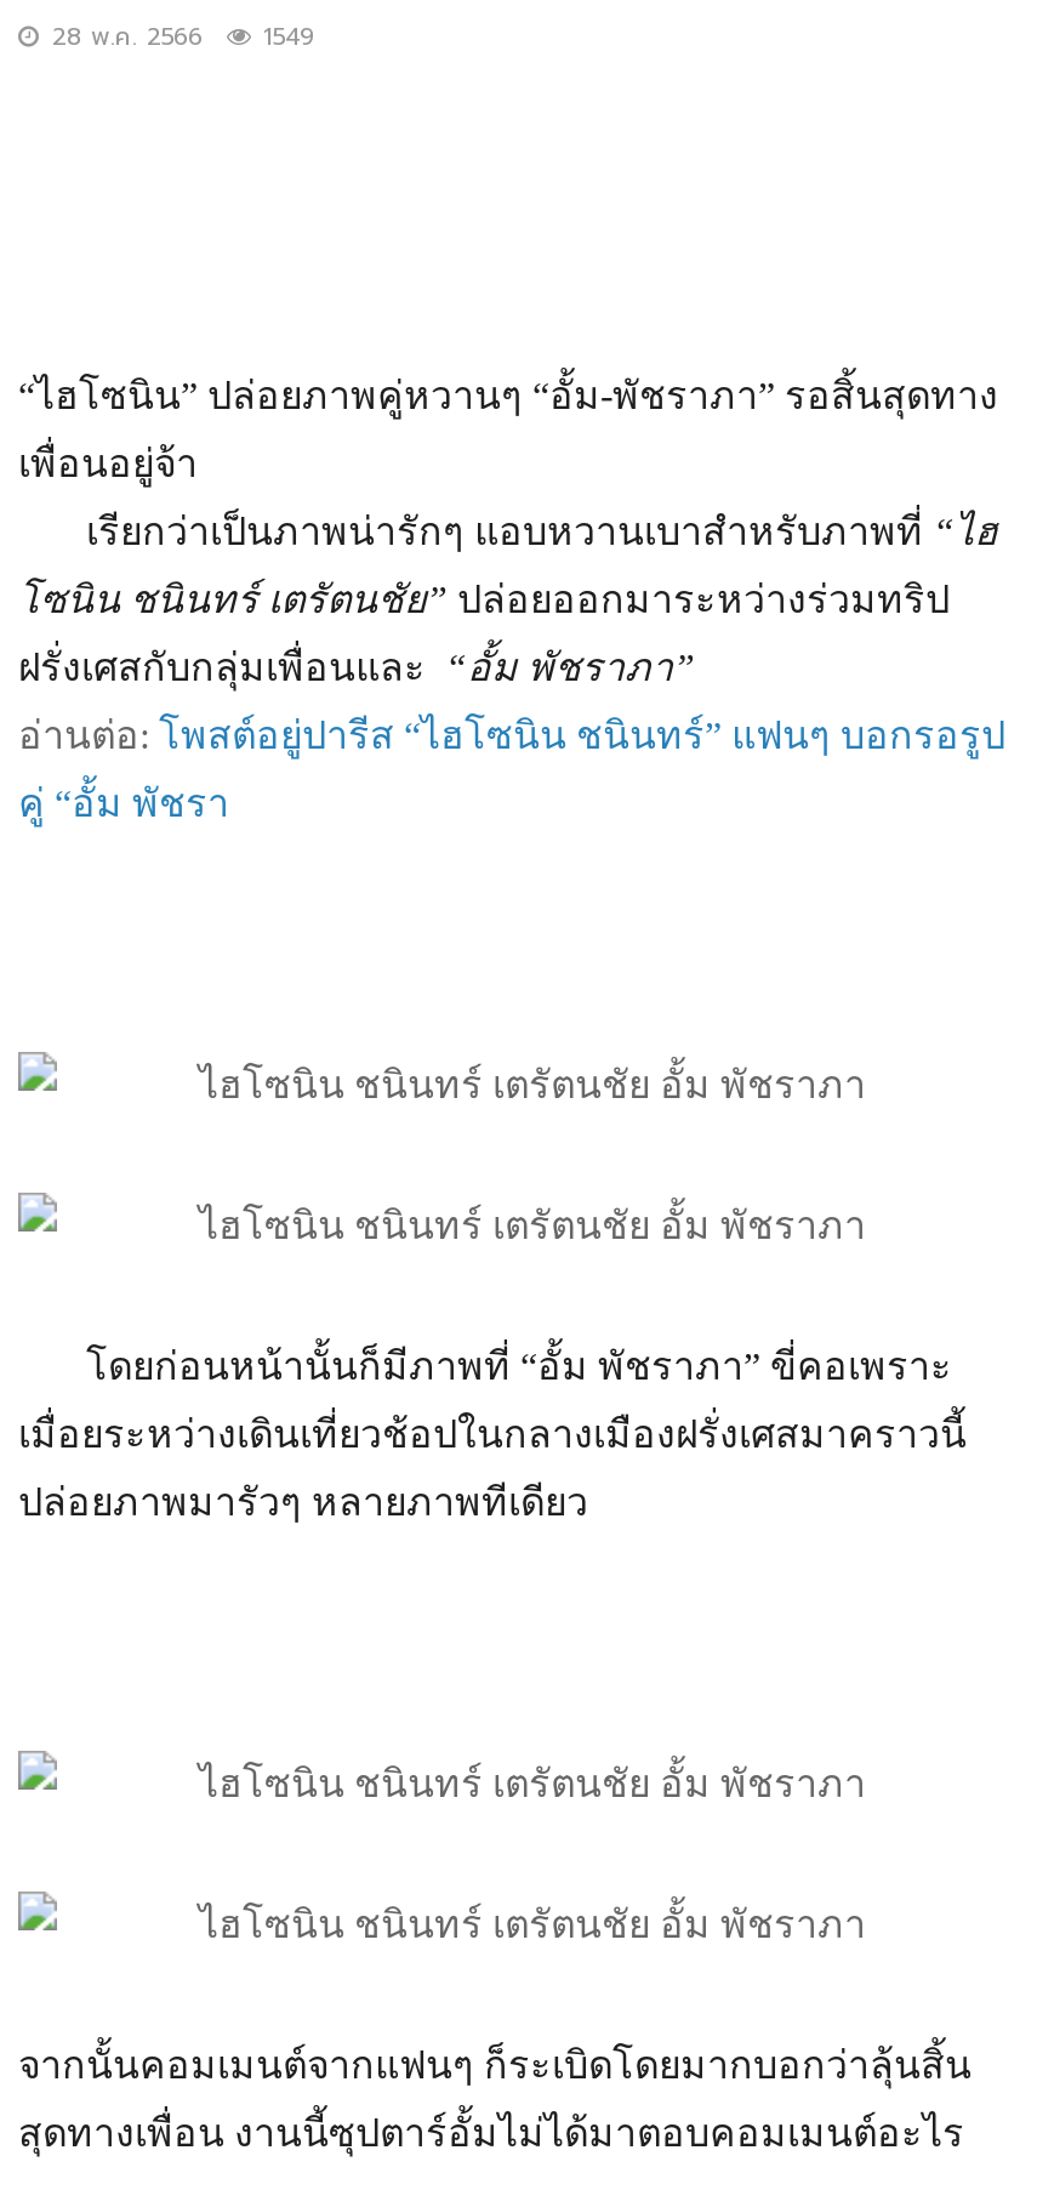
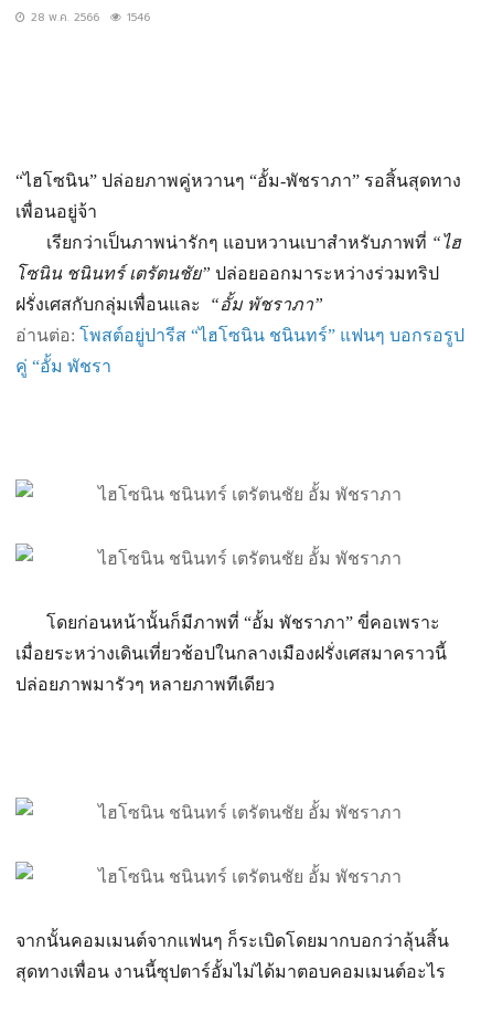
- 28 พ.ค. 2566 1549
+ 28 พ.ค. 2566 1546
